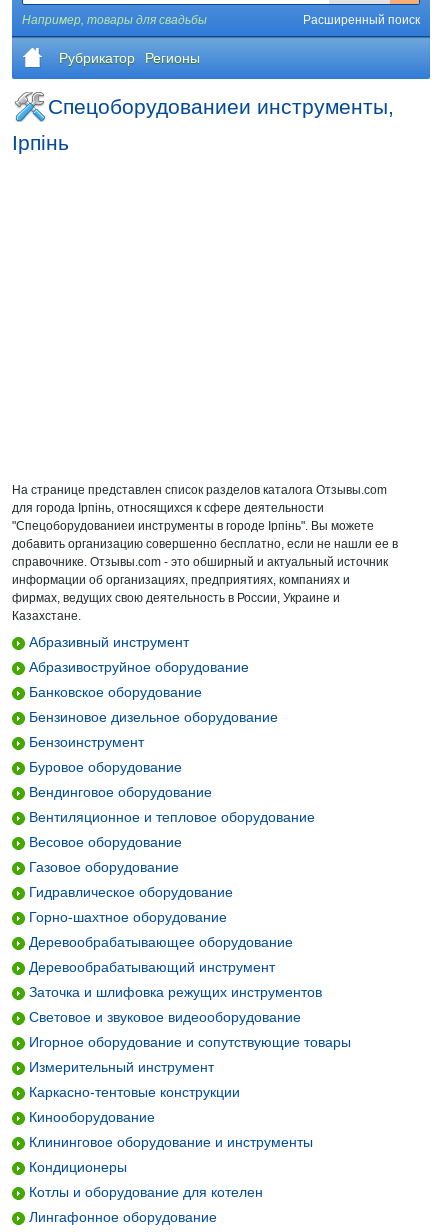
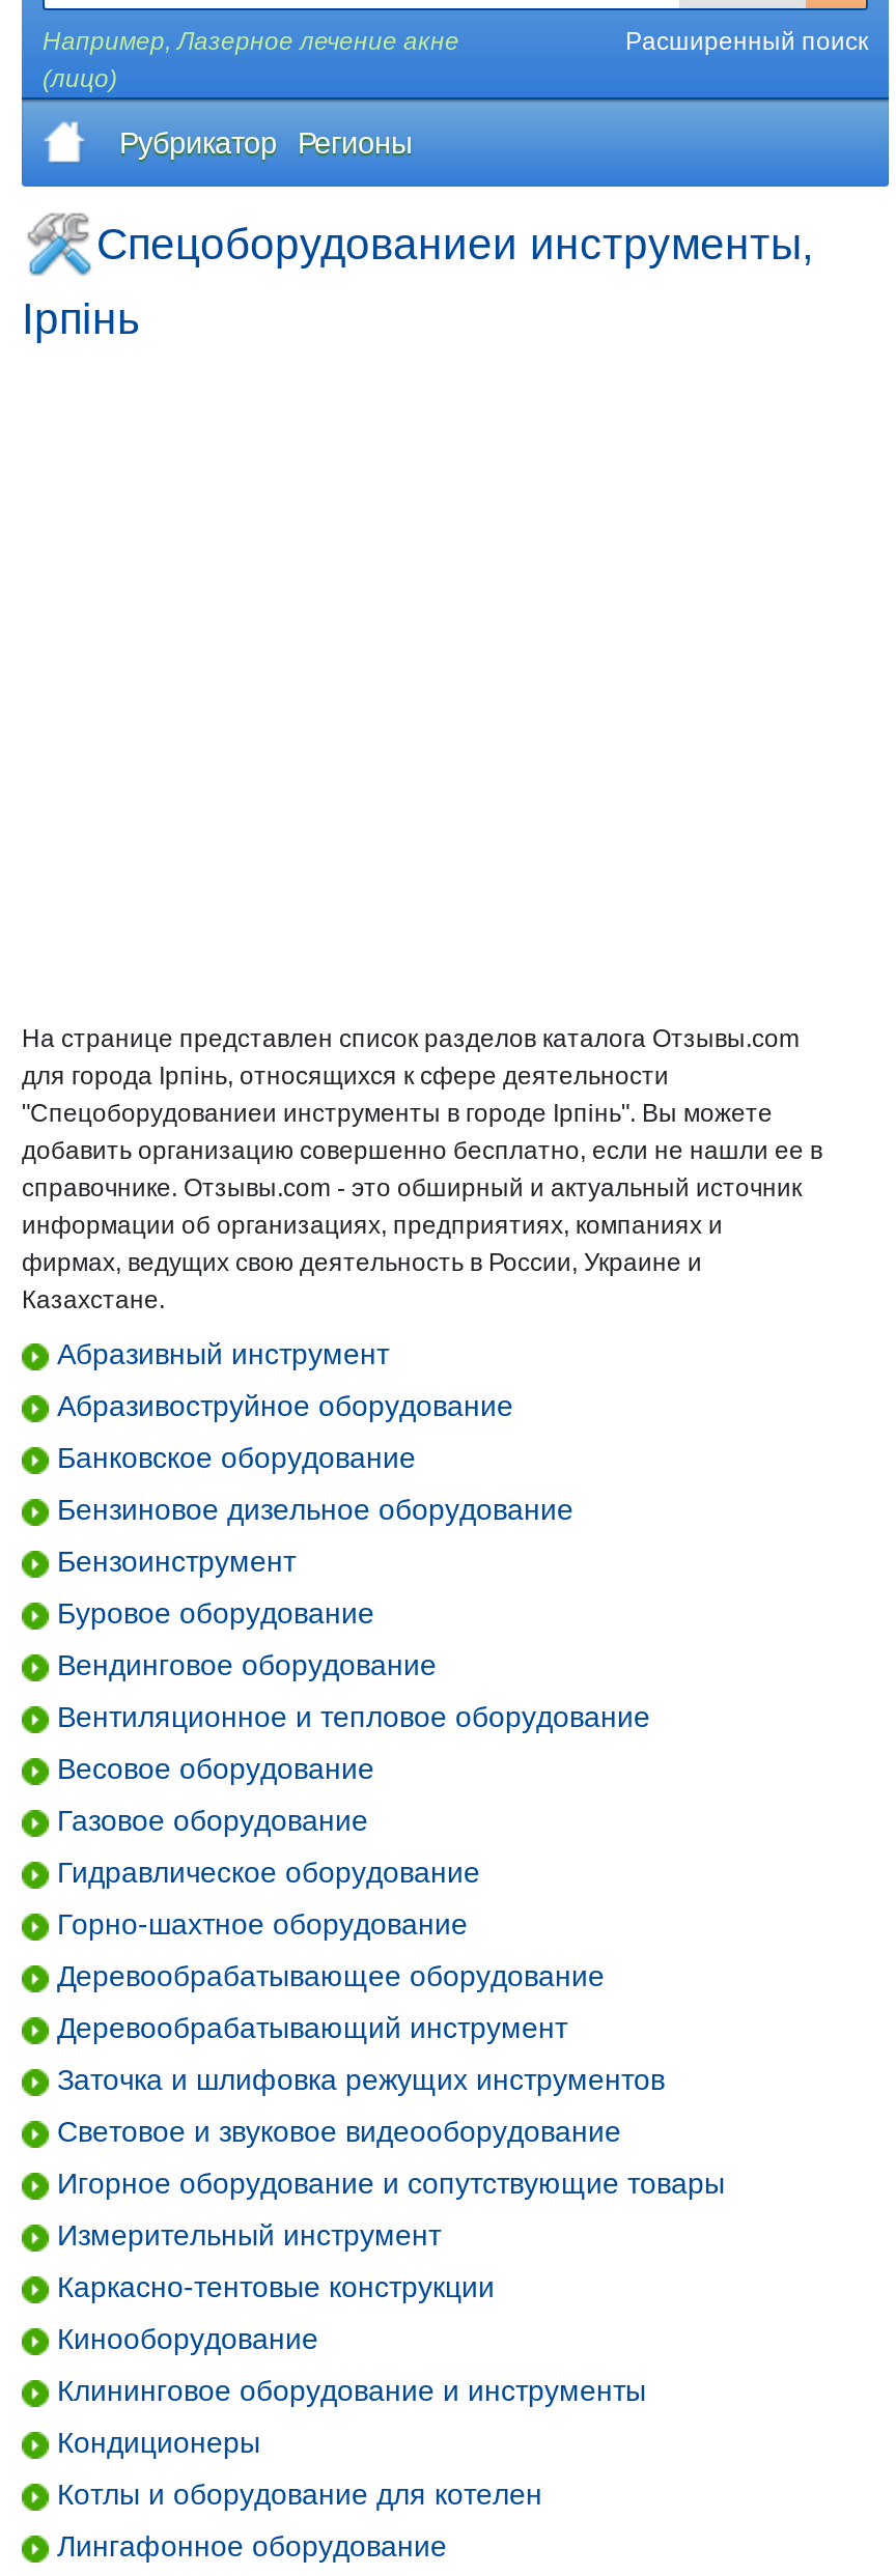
- Например, товары для свадьбы
+ Например, Лазерное лечение акне
+ (лицо)
